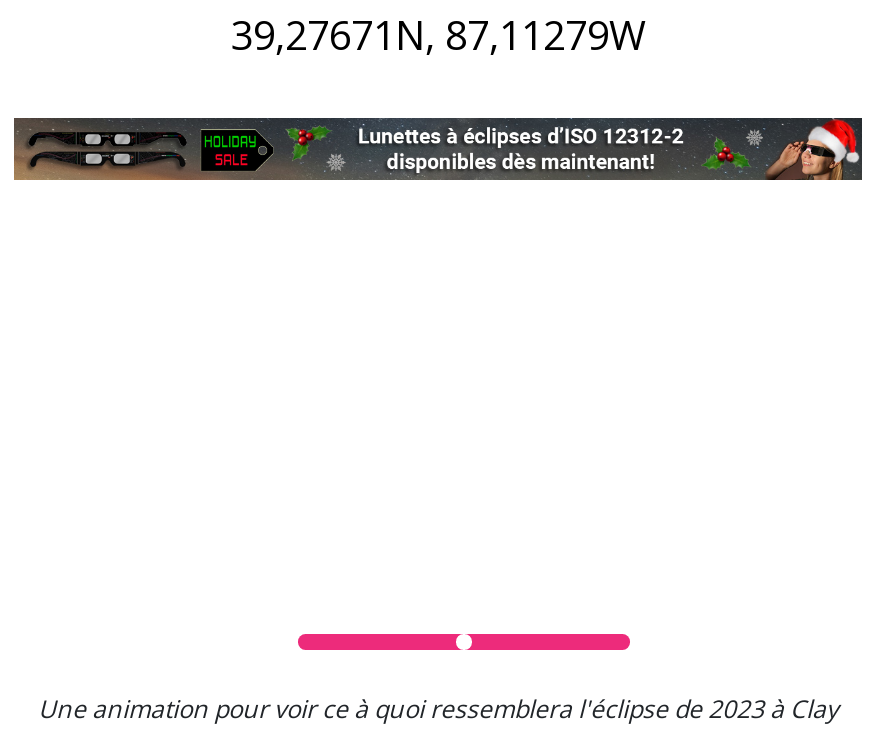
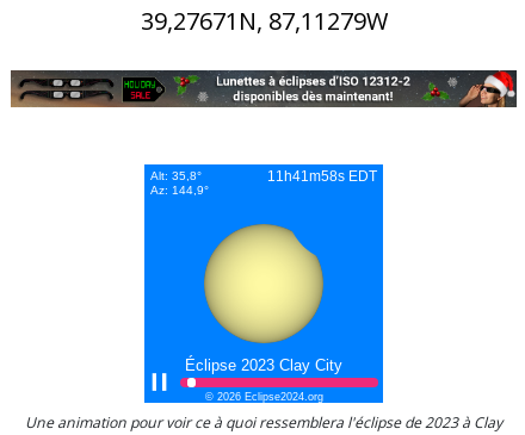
+ [image]
